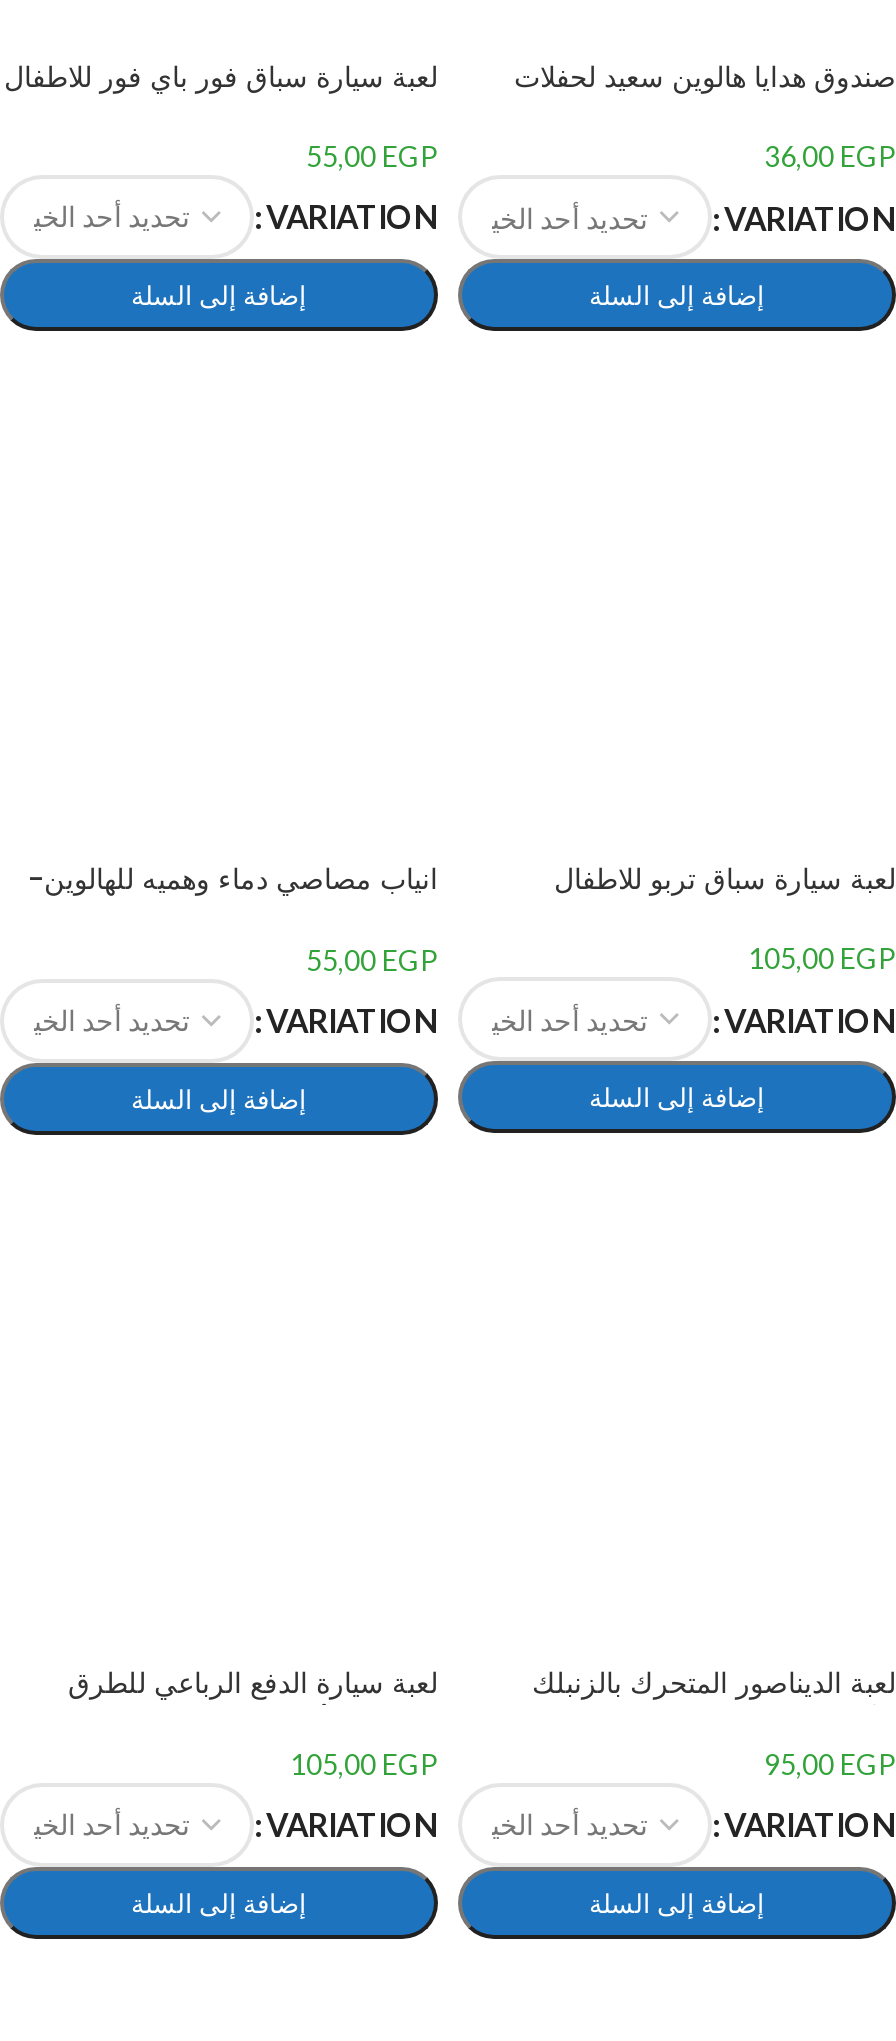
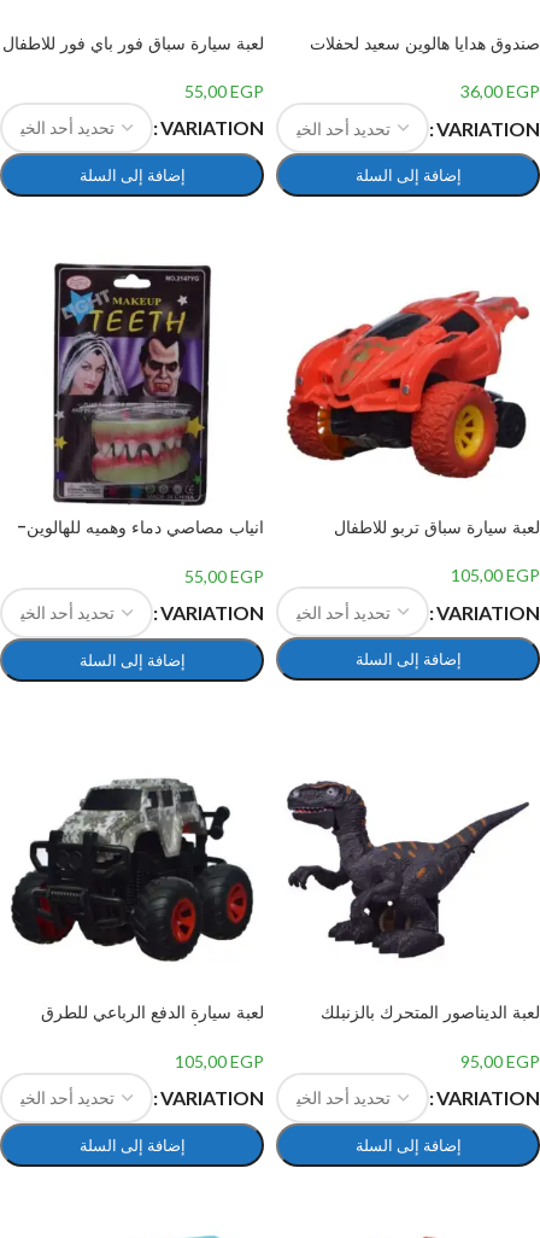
+ [image]

+ [image]

+ [image]

+ [image]
